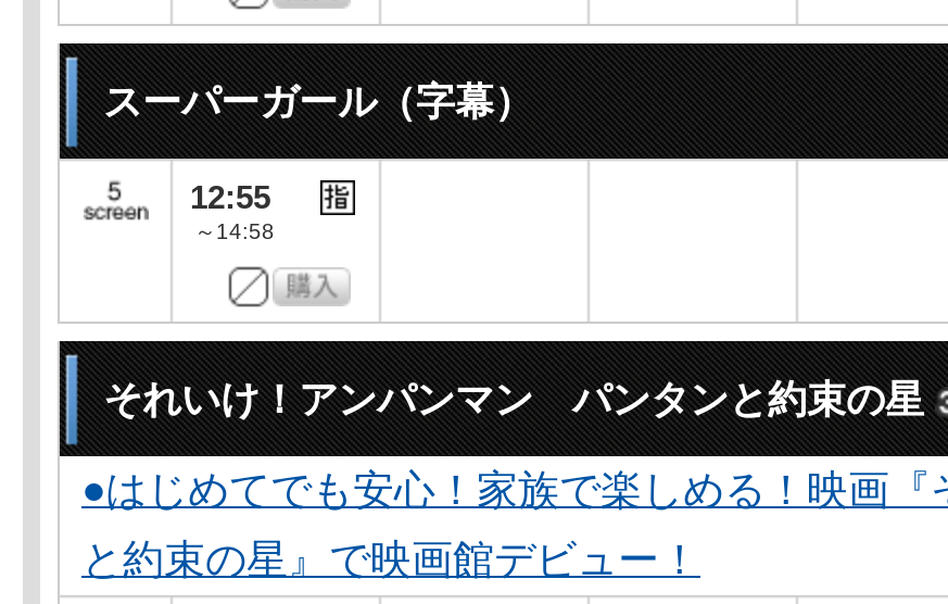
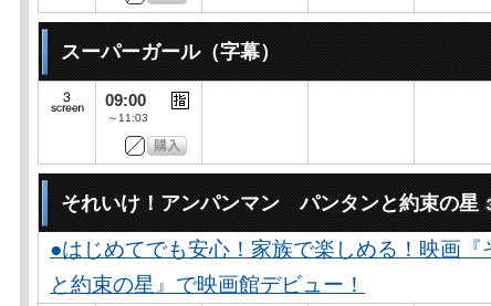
- 12:55
+ 09:00

- ～14:58
+ ～11:03
